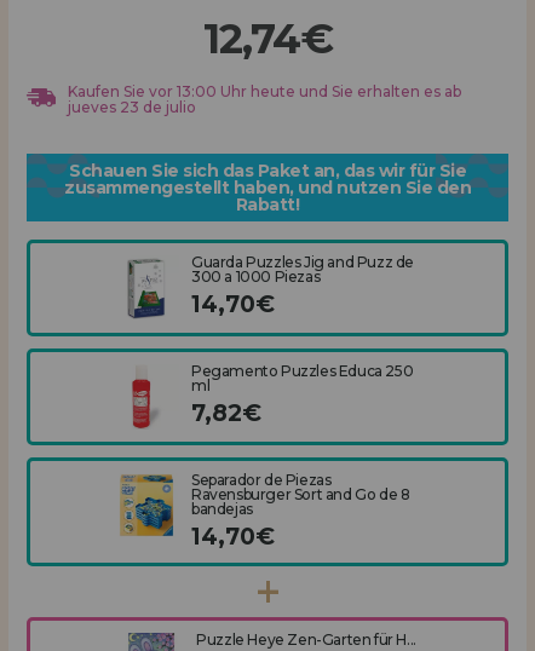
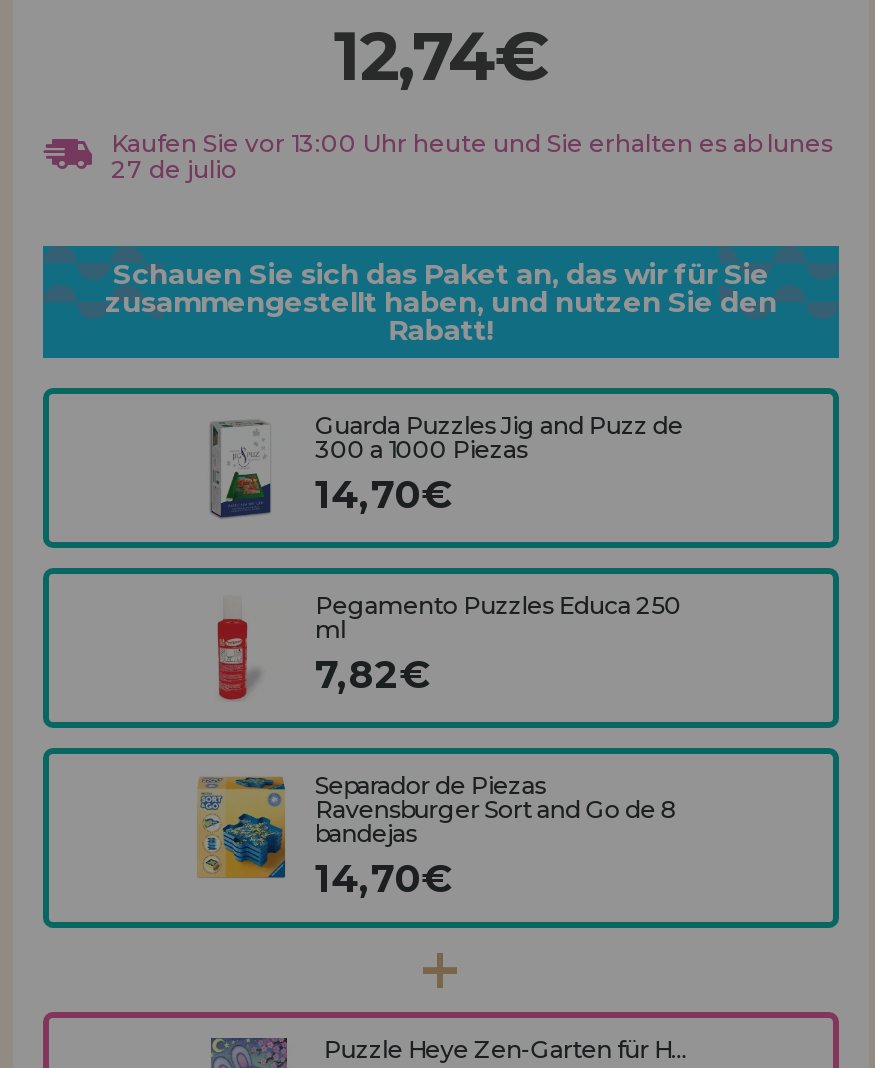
- Kaufen Sie vor 13:00 Uhr heute und Sie erhalten es ab
- jueves 23 de julio
+ Kaufen Sie vor 13:00 Uhr heute und Sie erhalten es ab lunes
+ 27 de julio
